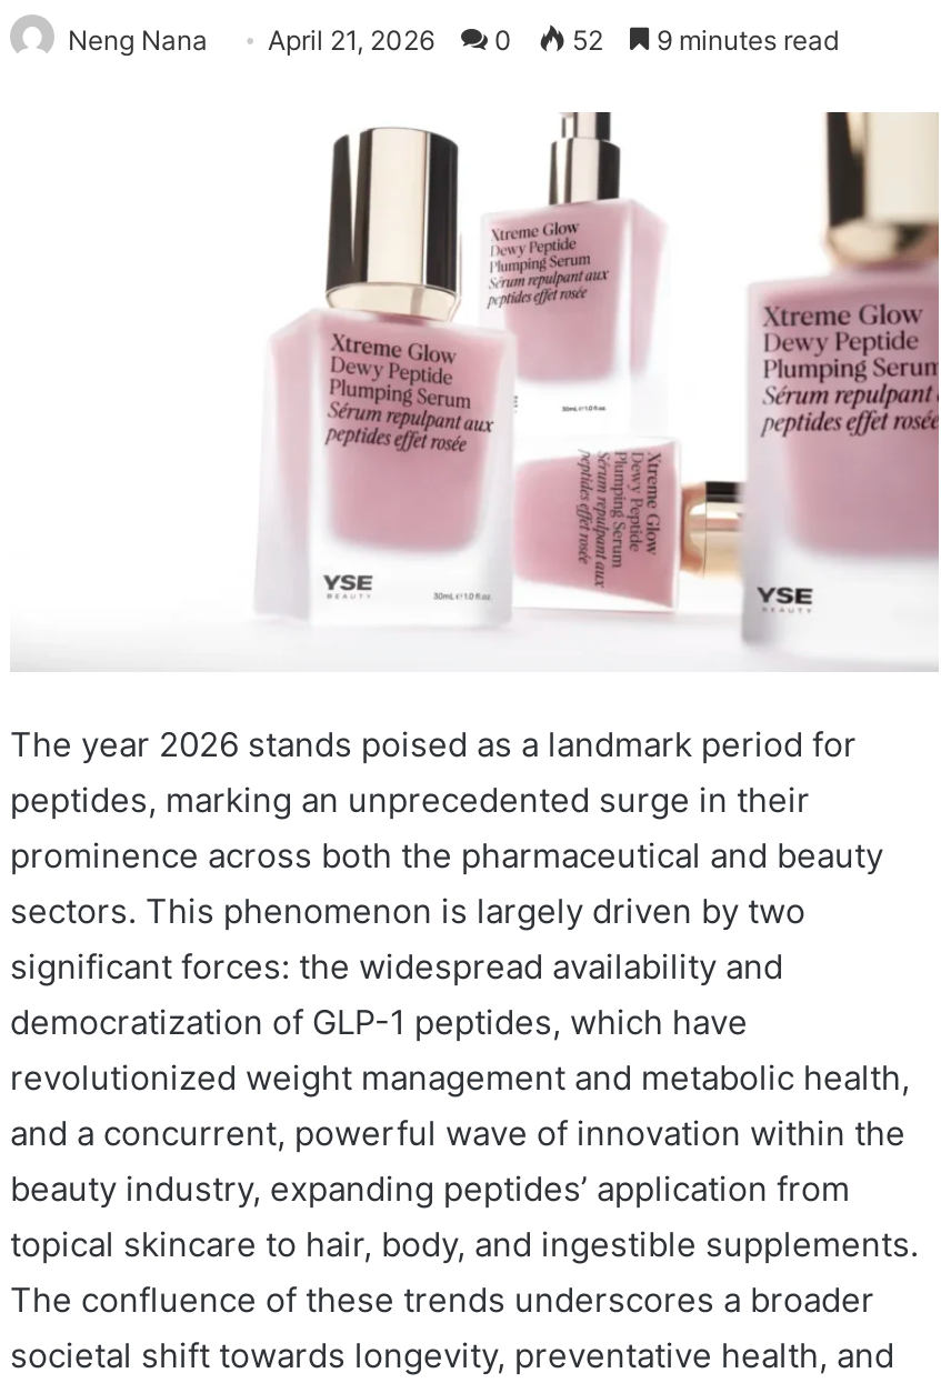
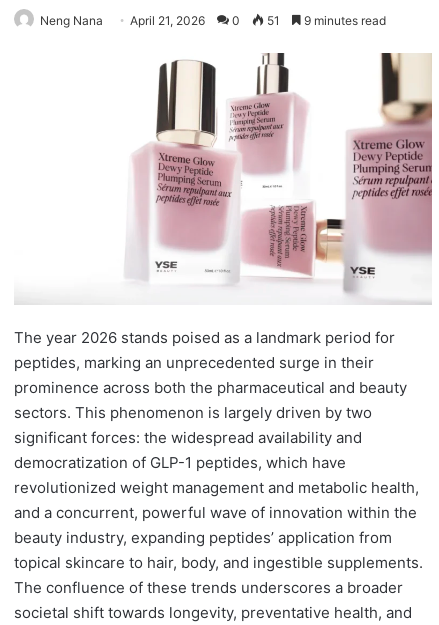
- Neng Nana April 21, 2026 0 52 9 minutes read
+ Neng Nana April 21, 2026 0 51 9 minutes read
